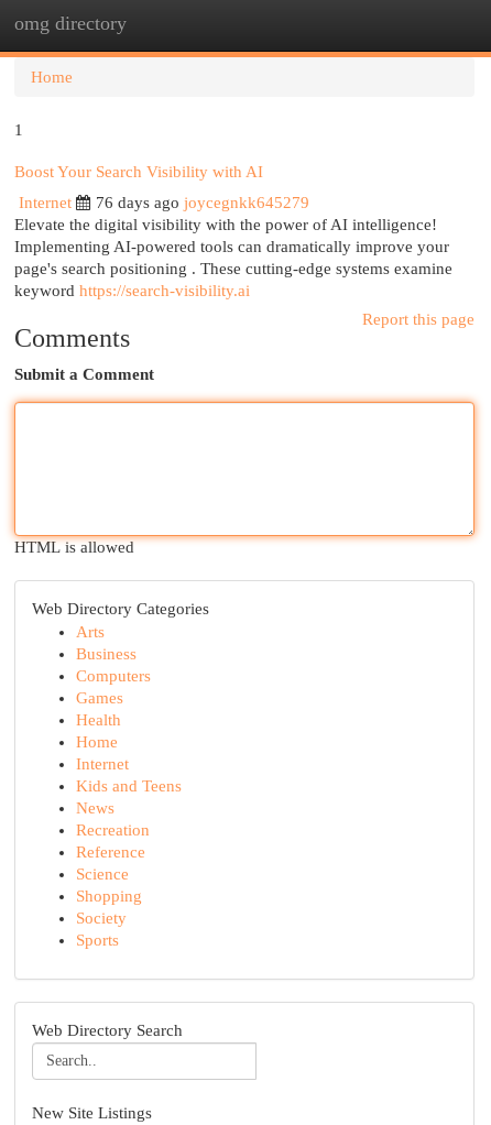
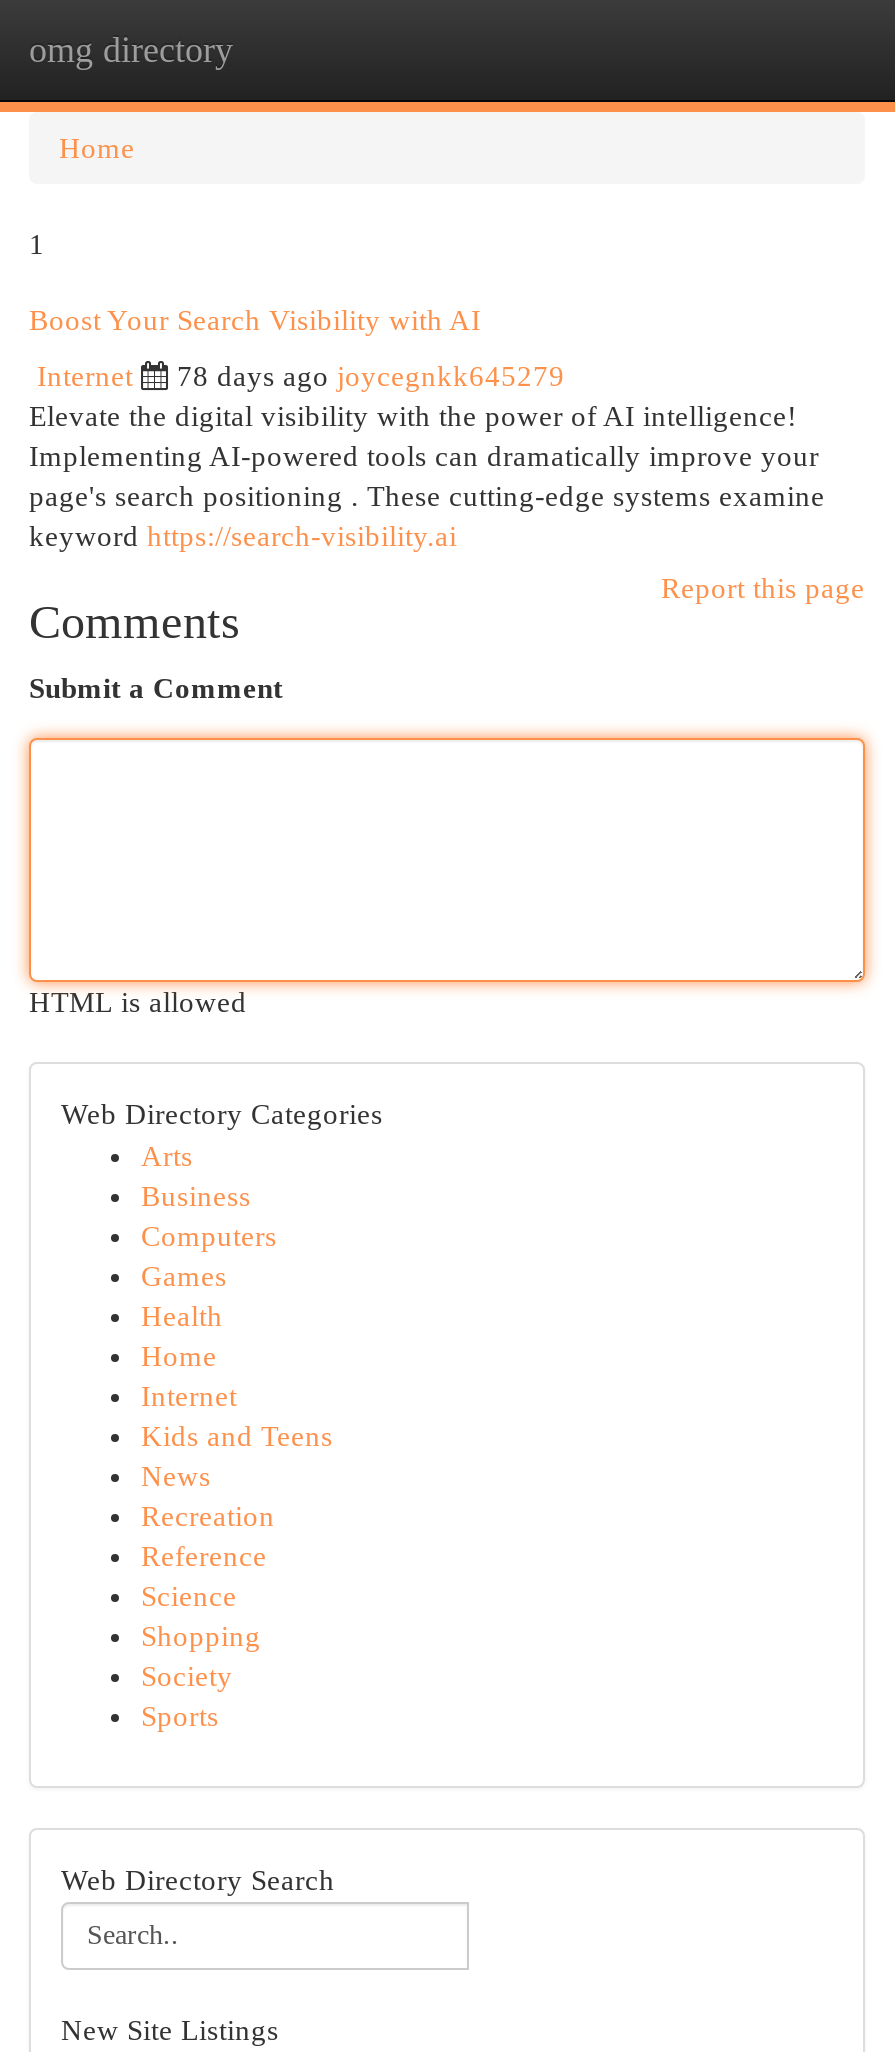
- 76 days ago joycegnkk645279
+ 78 days ago joycegnkk645279
